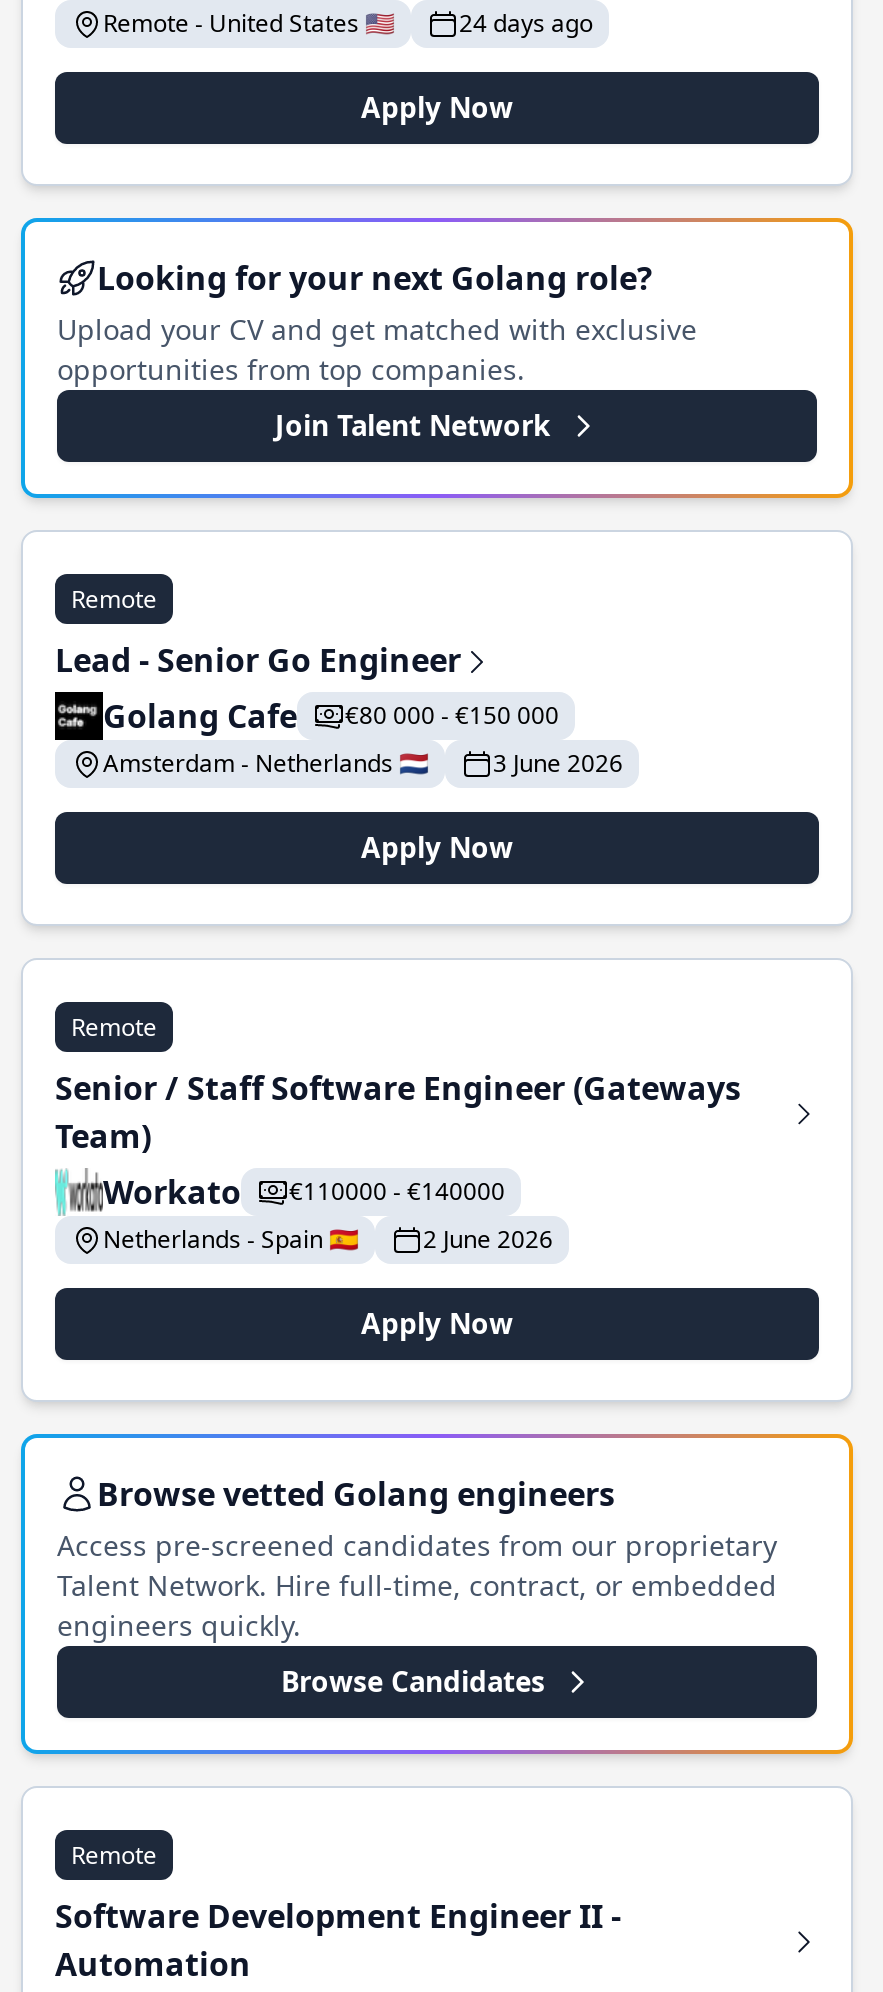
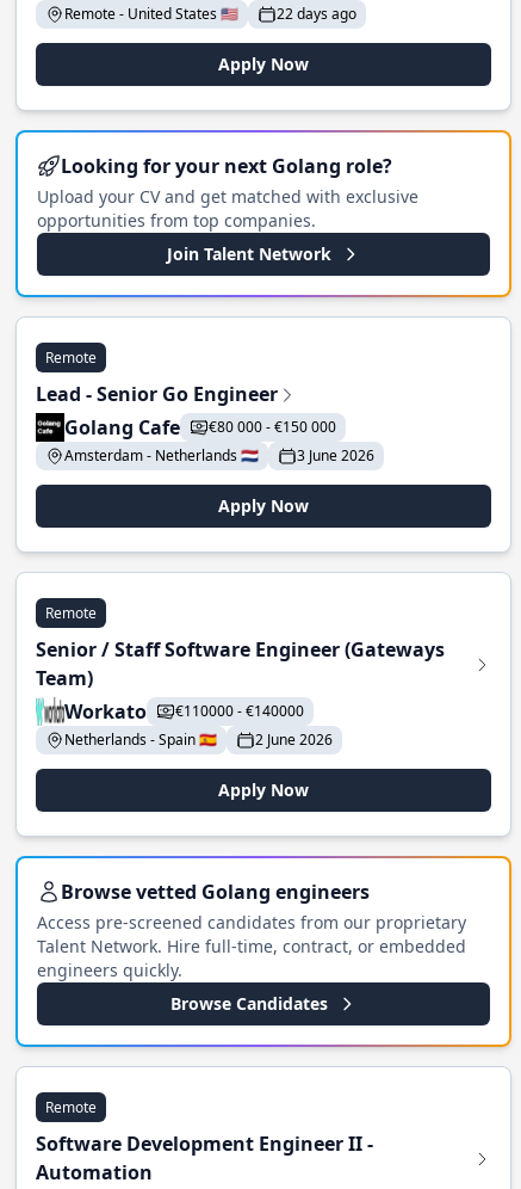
- 24 days ago
+ 22 days ago
